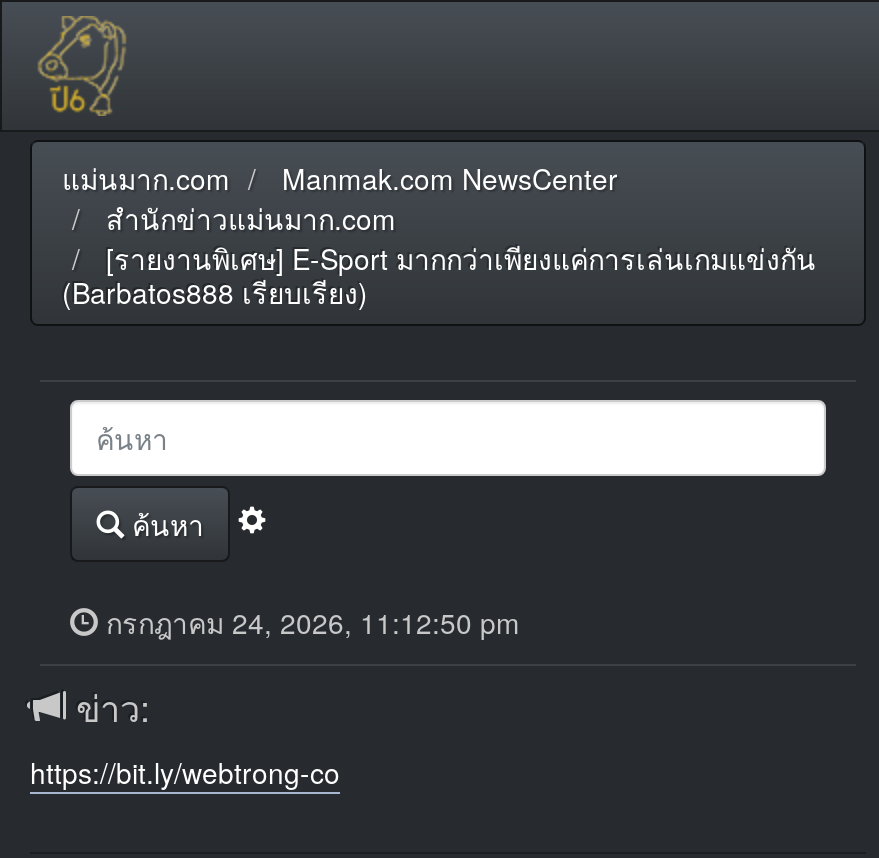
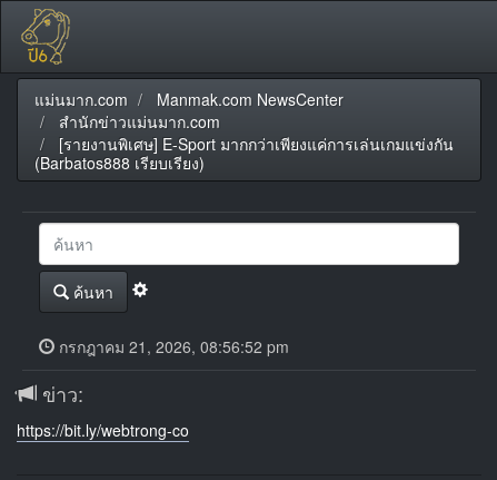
- กรกฎาคม 24, 2026, 11:12:50 pm
+ กรกฎาคม 21, 2026, 08:56:52 pm
